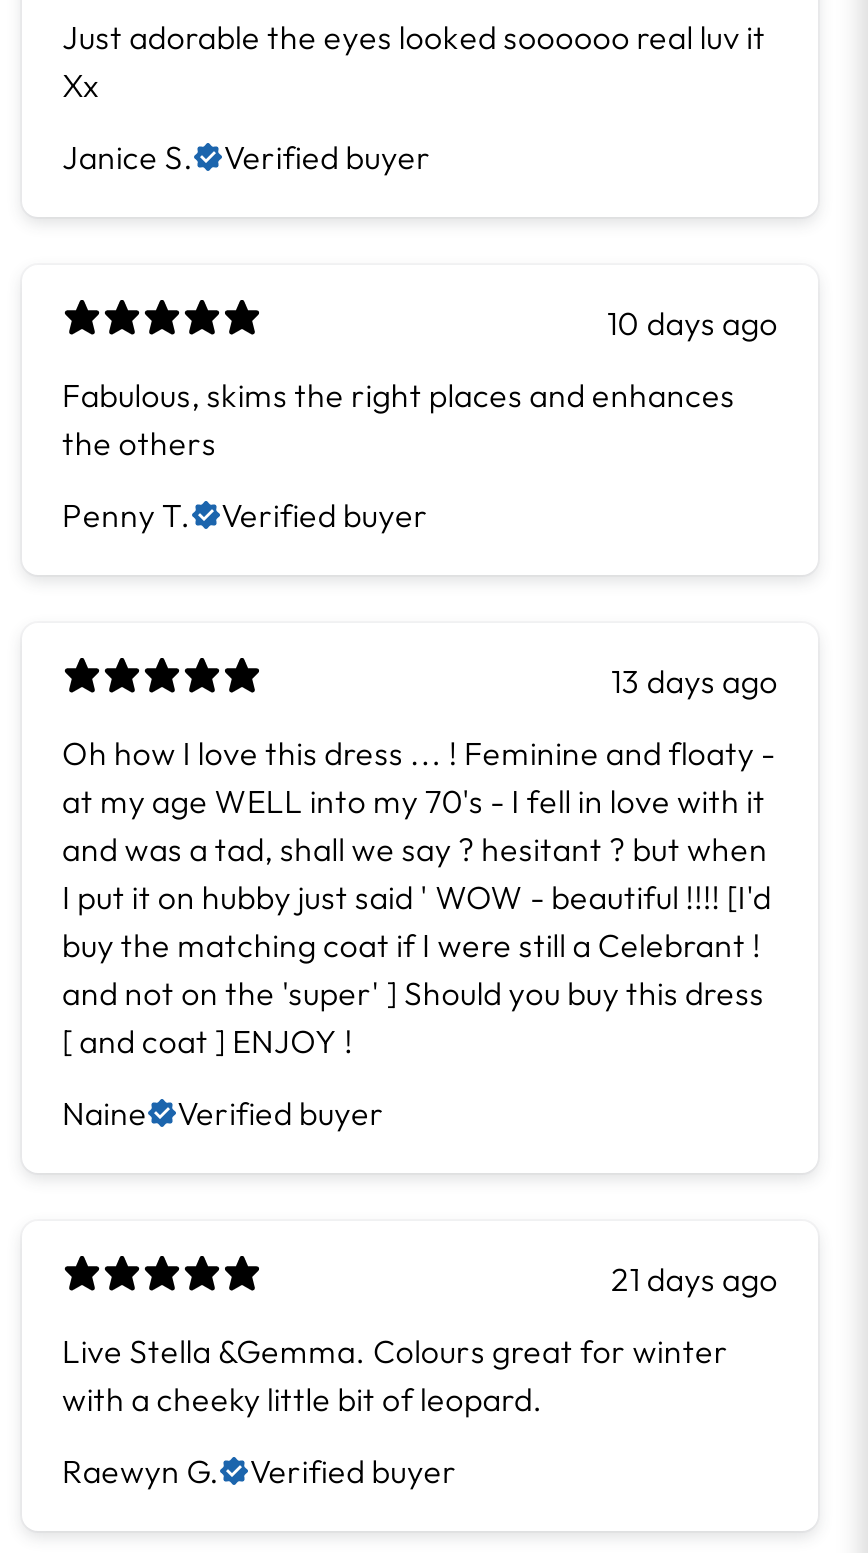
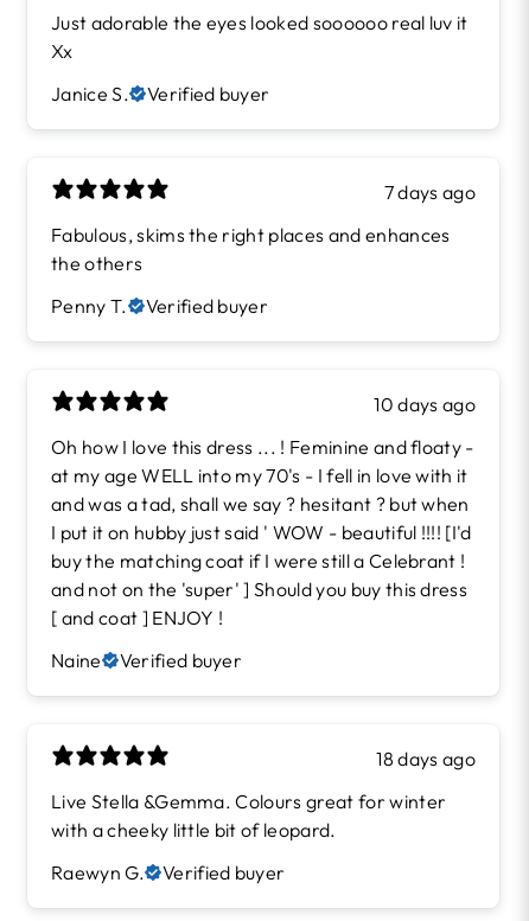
- 10 days ago
+ 7 days ago

- 13 days ago
+ 10 days ago

- 21 days ago
+ 18 days ago
